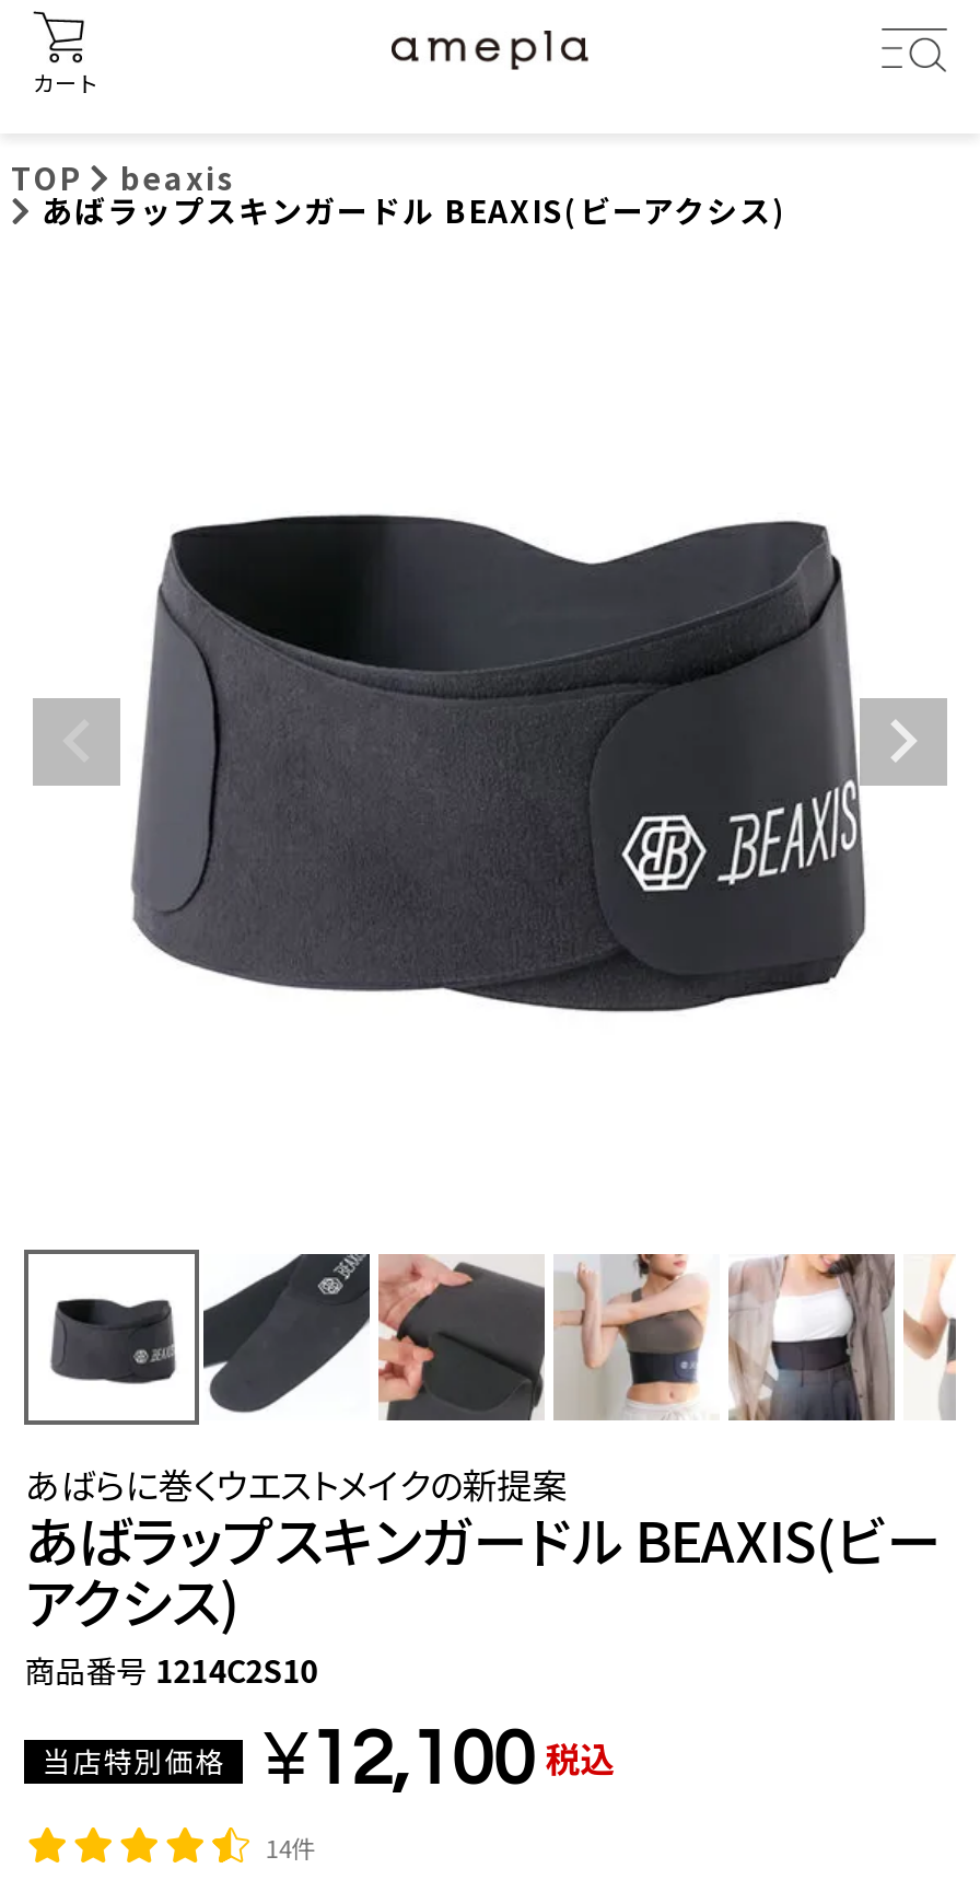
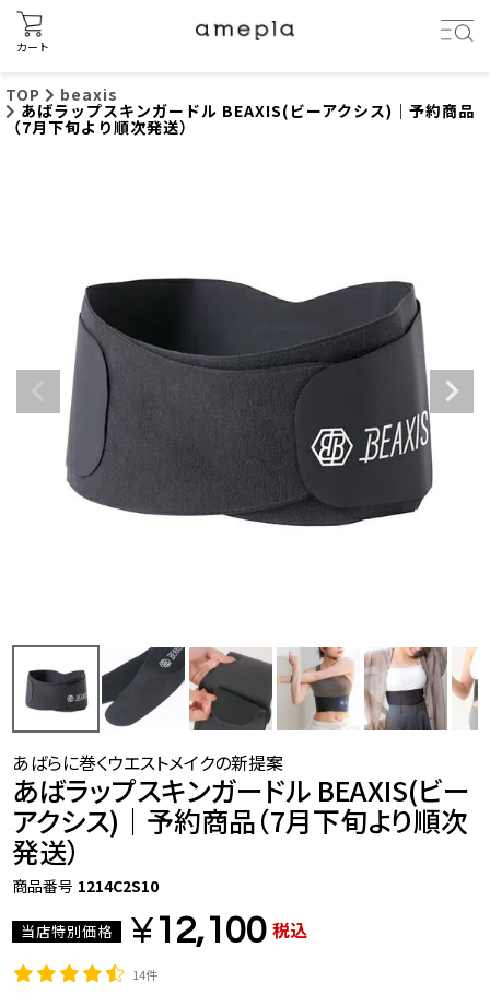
- あばラップスキンガードル BEAXIS(ビーアクシス)
+ あばラップスキンガードル BEAXIS(ビーアクシス)｜予約商品
+ （7月下旬より順次発送）

- アクシス)
+ アクシス)｜予約商品（7月下旬より順次
+ 発送）
